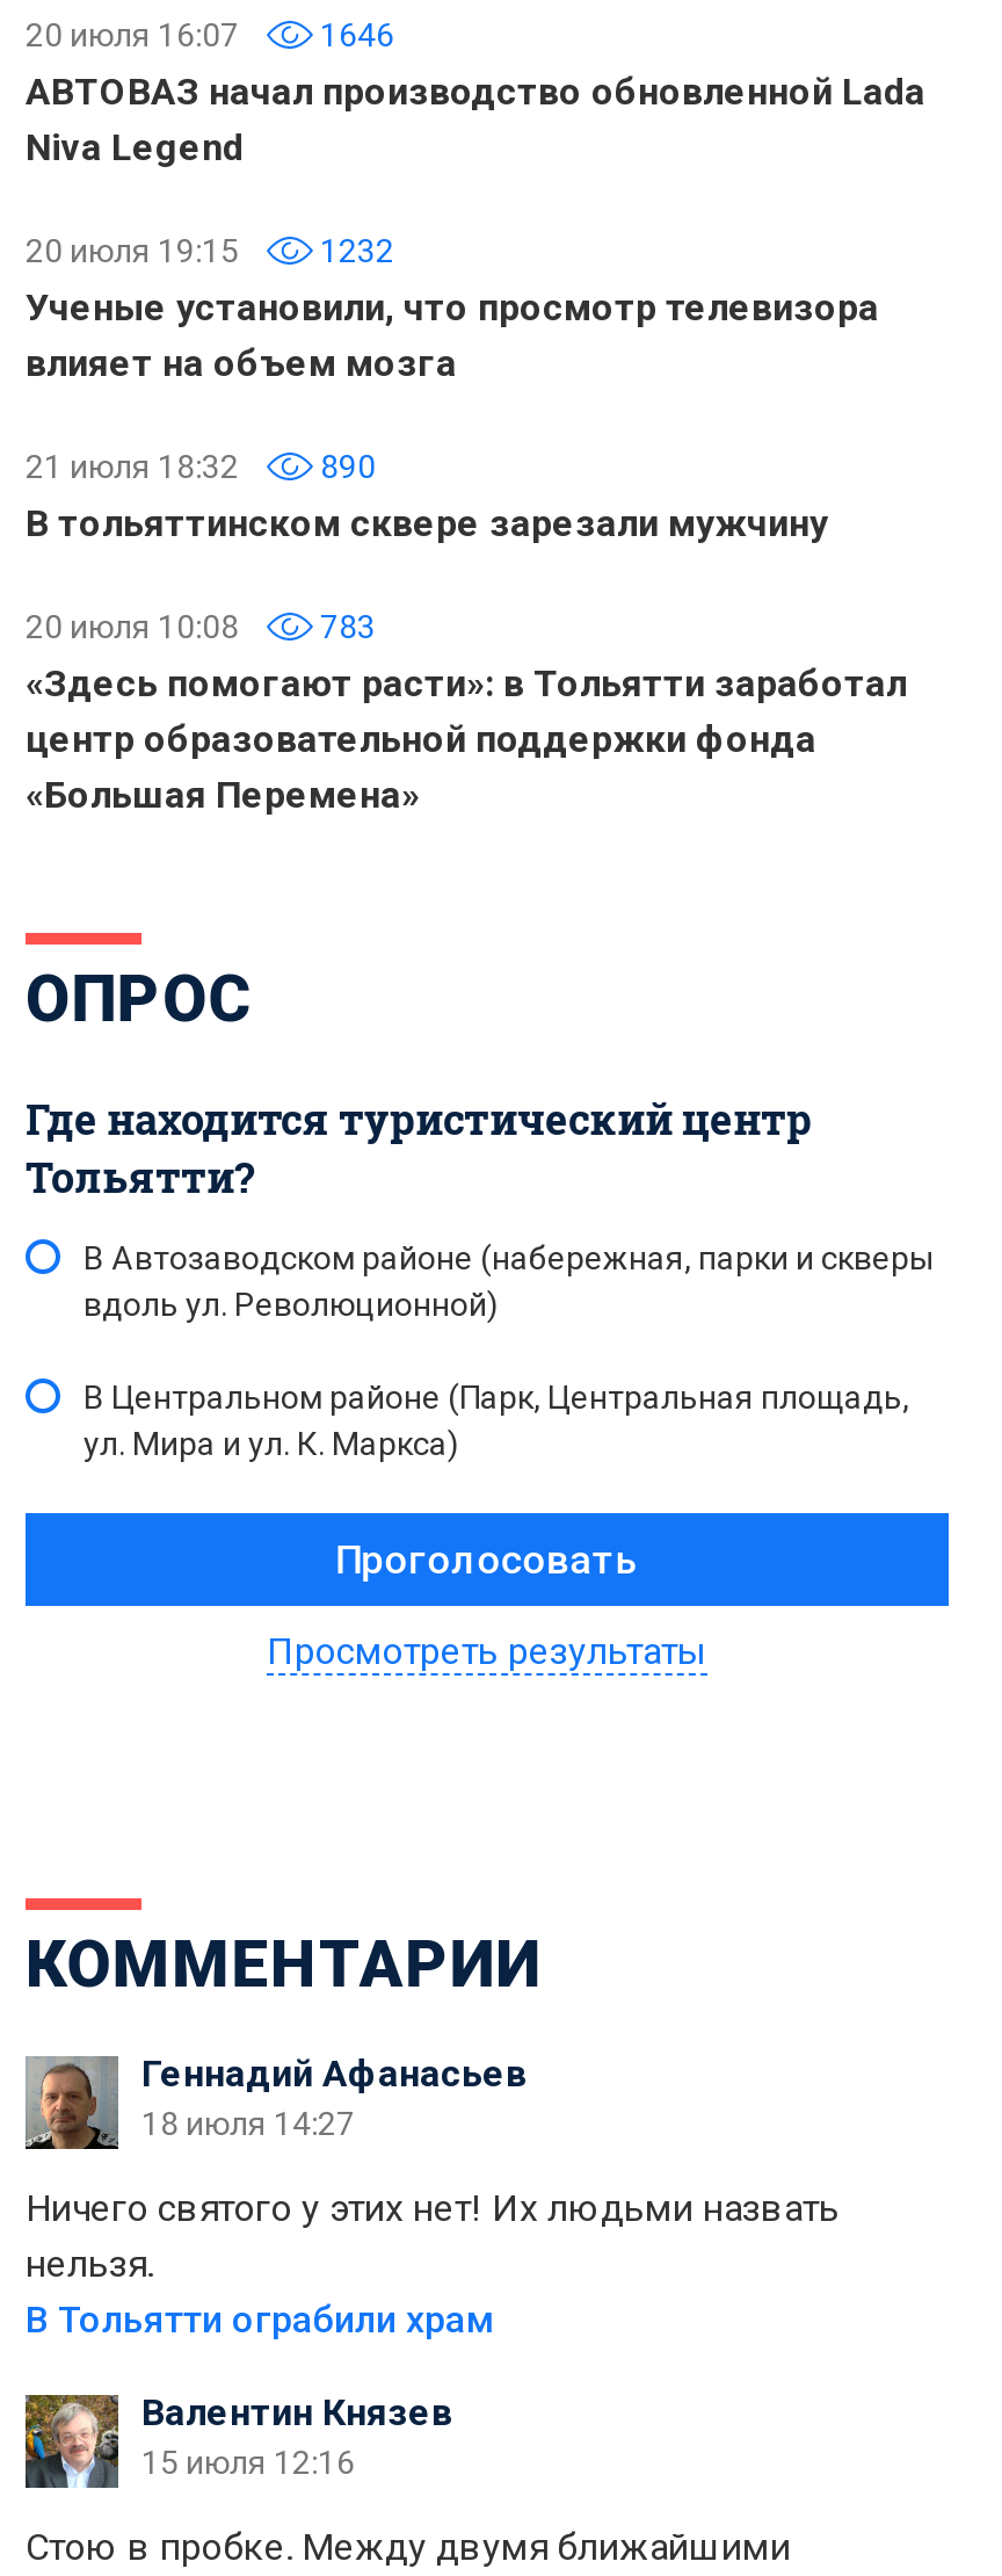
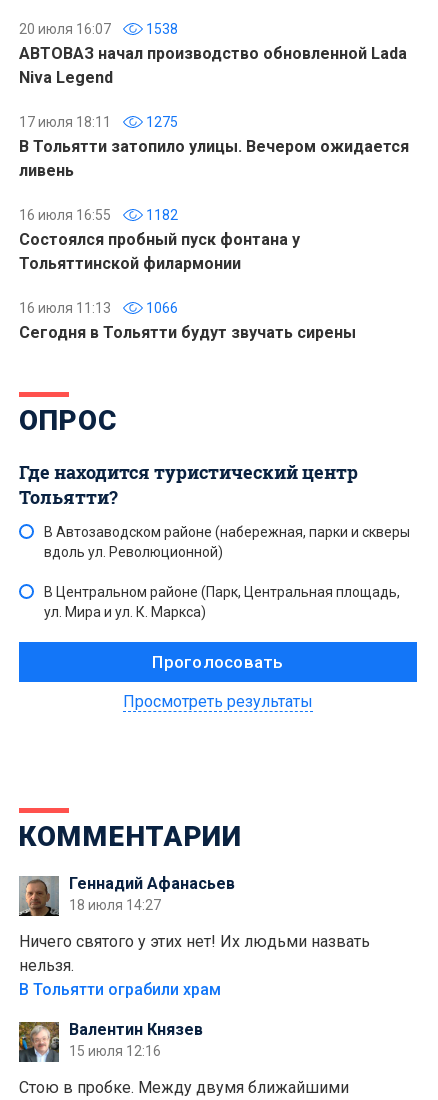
- 20 июля 16:07 1646
+ 20 июля 16:07 1538

- 20 июля 19:15
- 1232
- Ученые установили, что просмотр телевизора
- влияет на объем мозга
+ 17 июля 18:11
+ 1275
+ В Тольятти затопило улицы. Вечером ожидается
+ ливень

- 21 июля 18:32
- 890
- В тольяттинском сквере зарезали мужчину
+ 16 июля 16:55
+ 1182
+ Состоялся пробный пуск фонтана у
+ Тольяттинской филармонии

- 20 июля 10:08
- 783
- «Здесь помогают расти»: в Тольятти заработал
- центр образовательной поддержки фонда
- «Большая Перемена»
+ 16 июля 11:13
+ 1066
+ Сегодня в Тольятти будут звучать сирены
